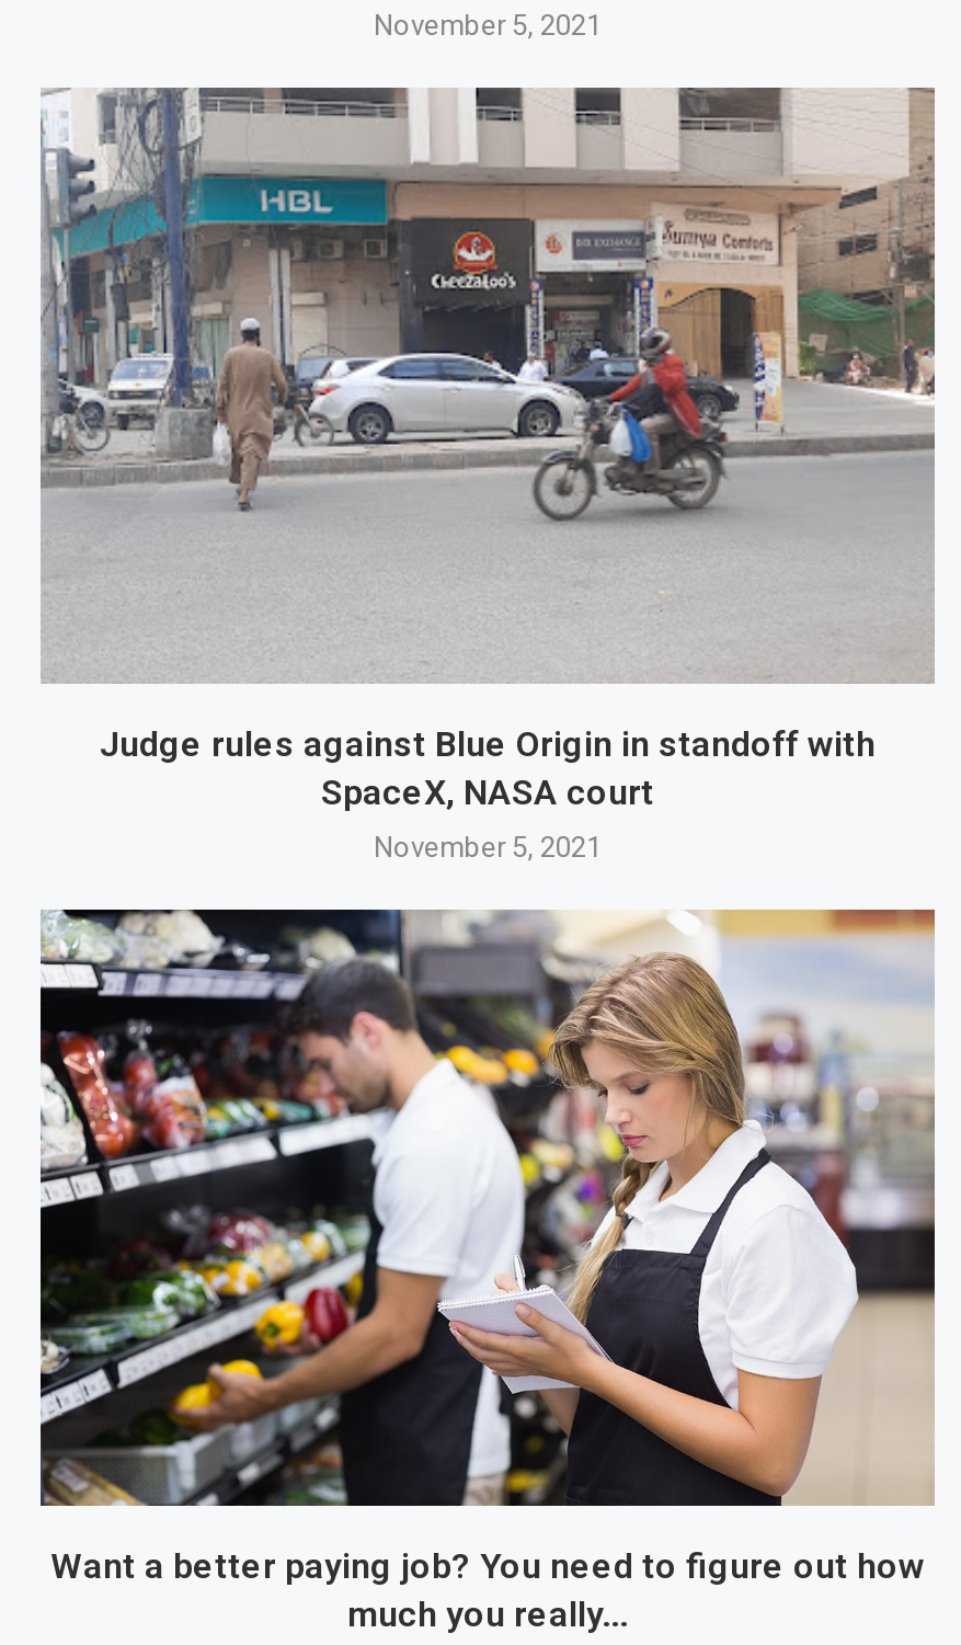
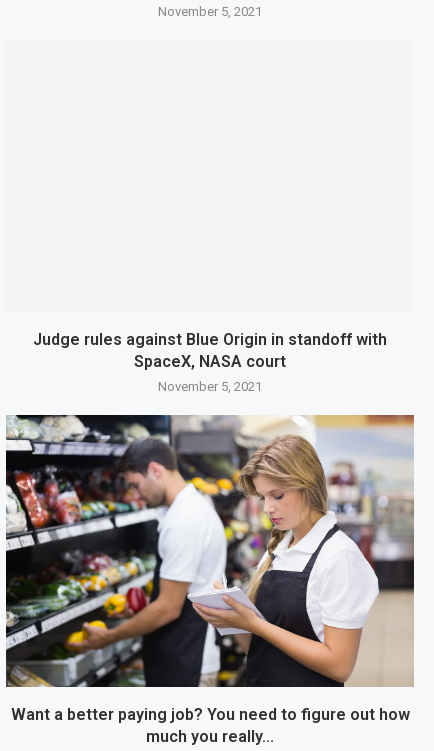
- [image]
